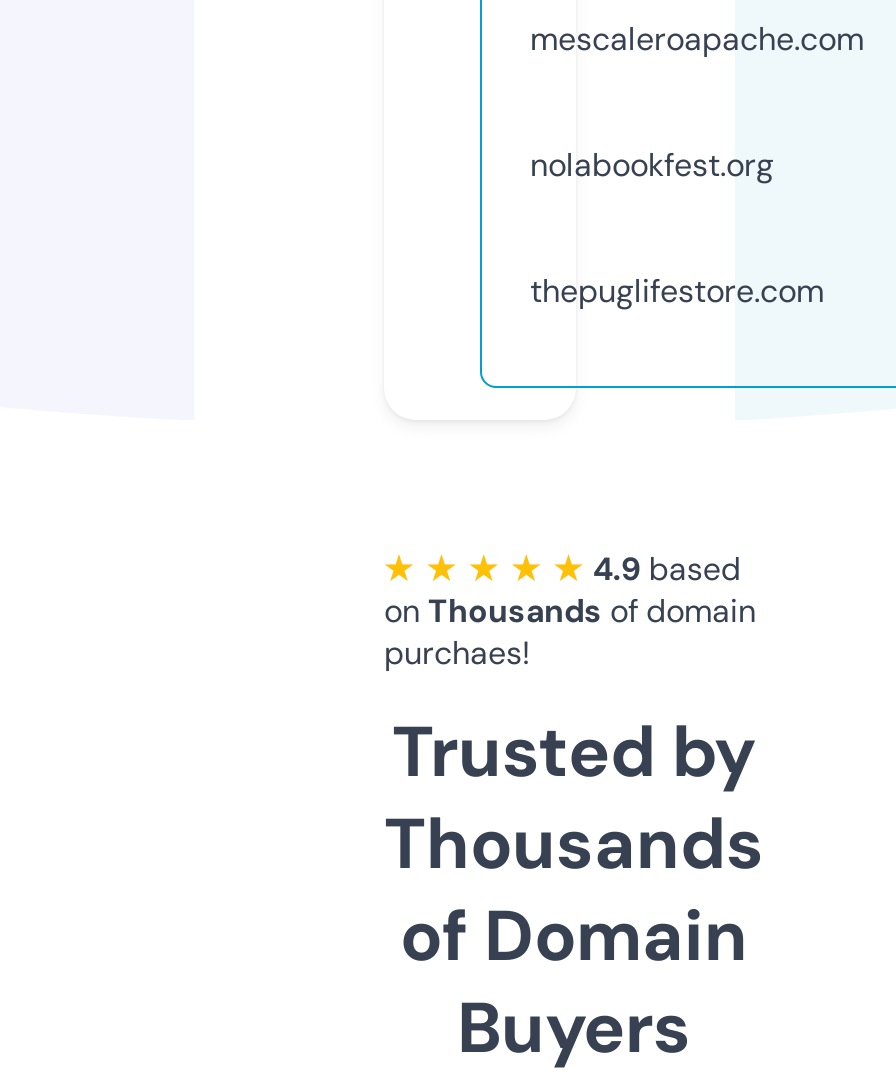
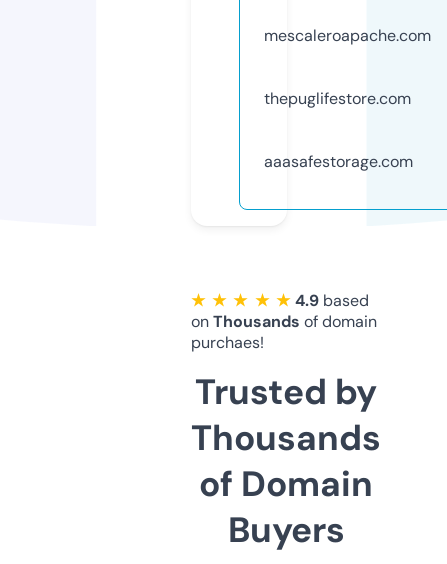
- nolabookfest.org

moved up: thepuglifestore.com

+ aaasafestorage.com
